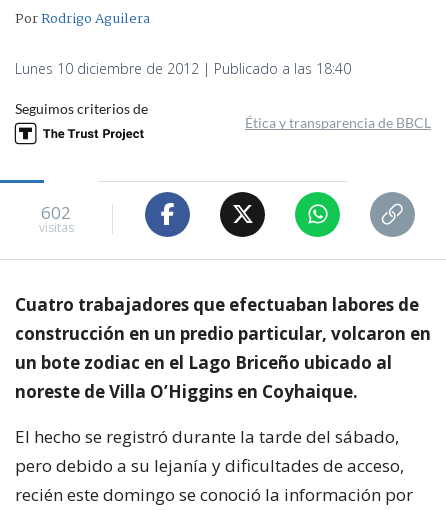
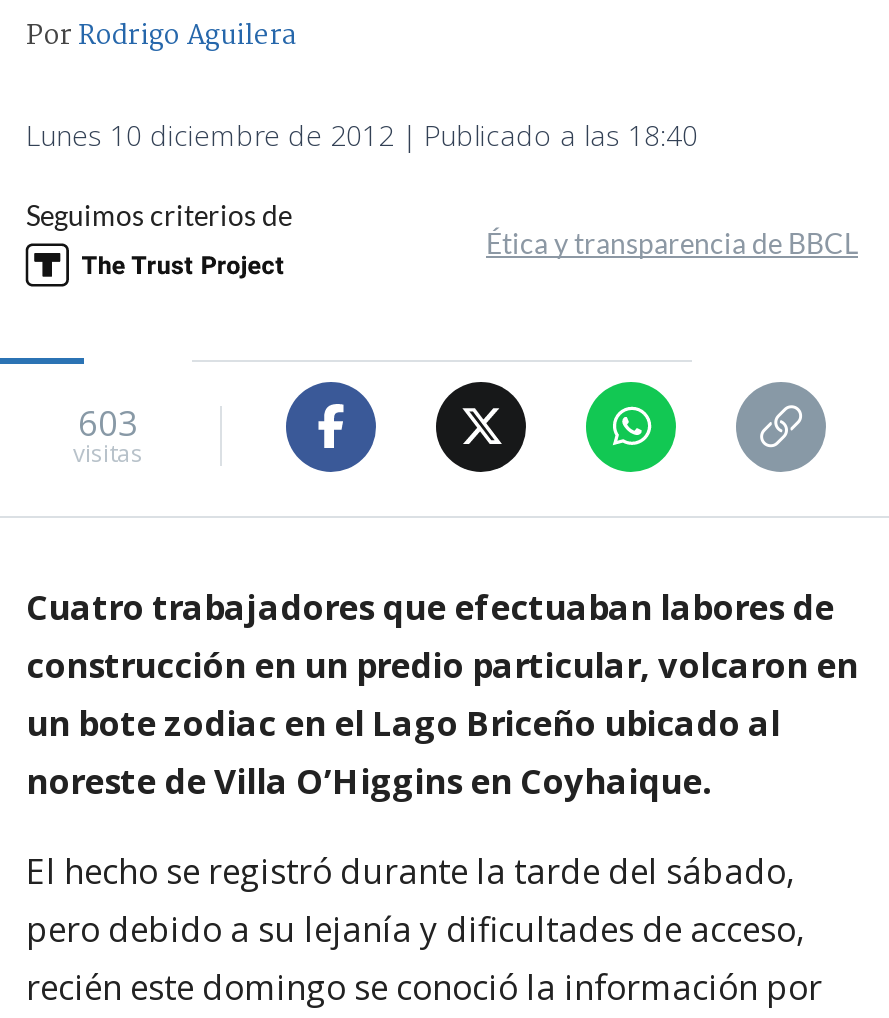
- 602
+ 603
